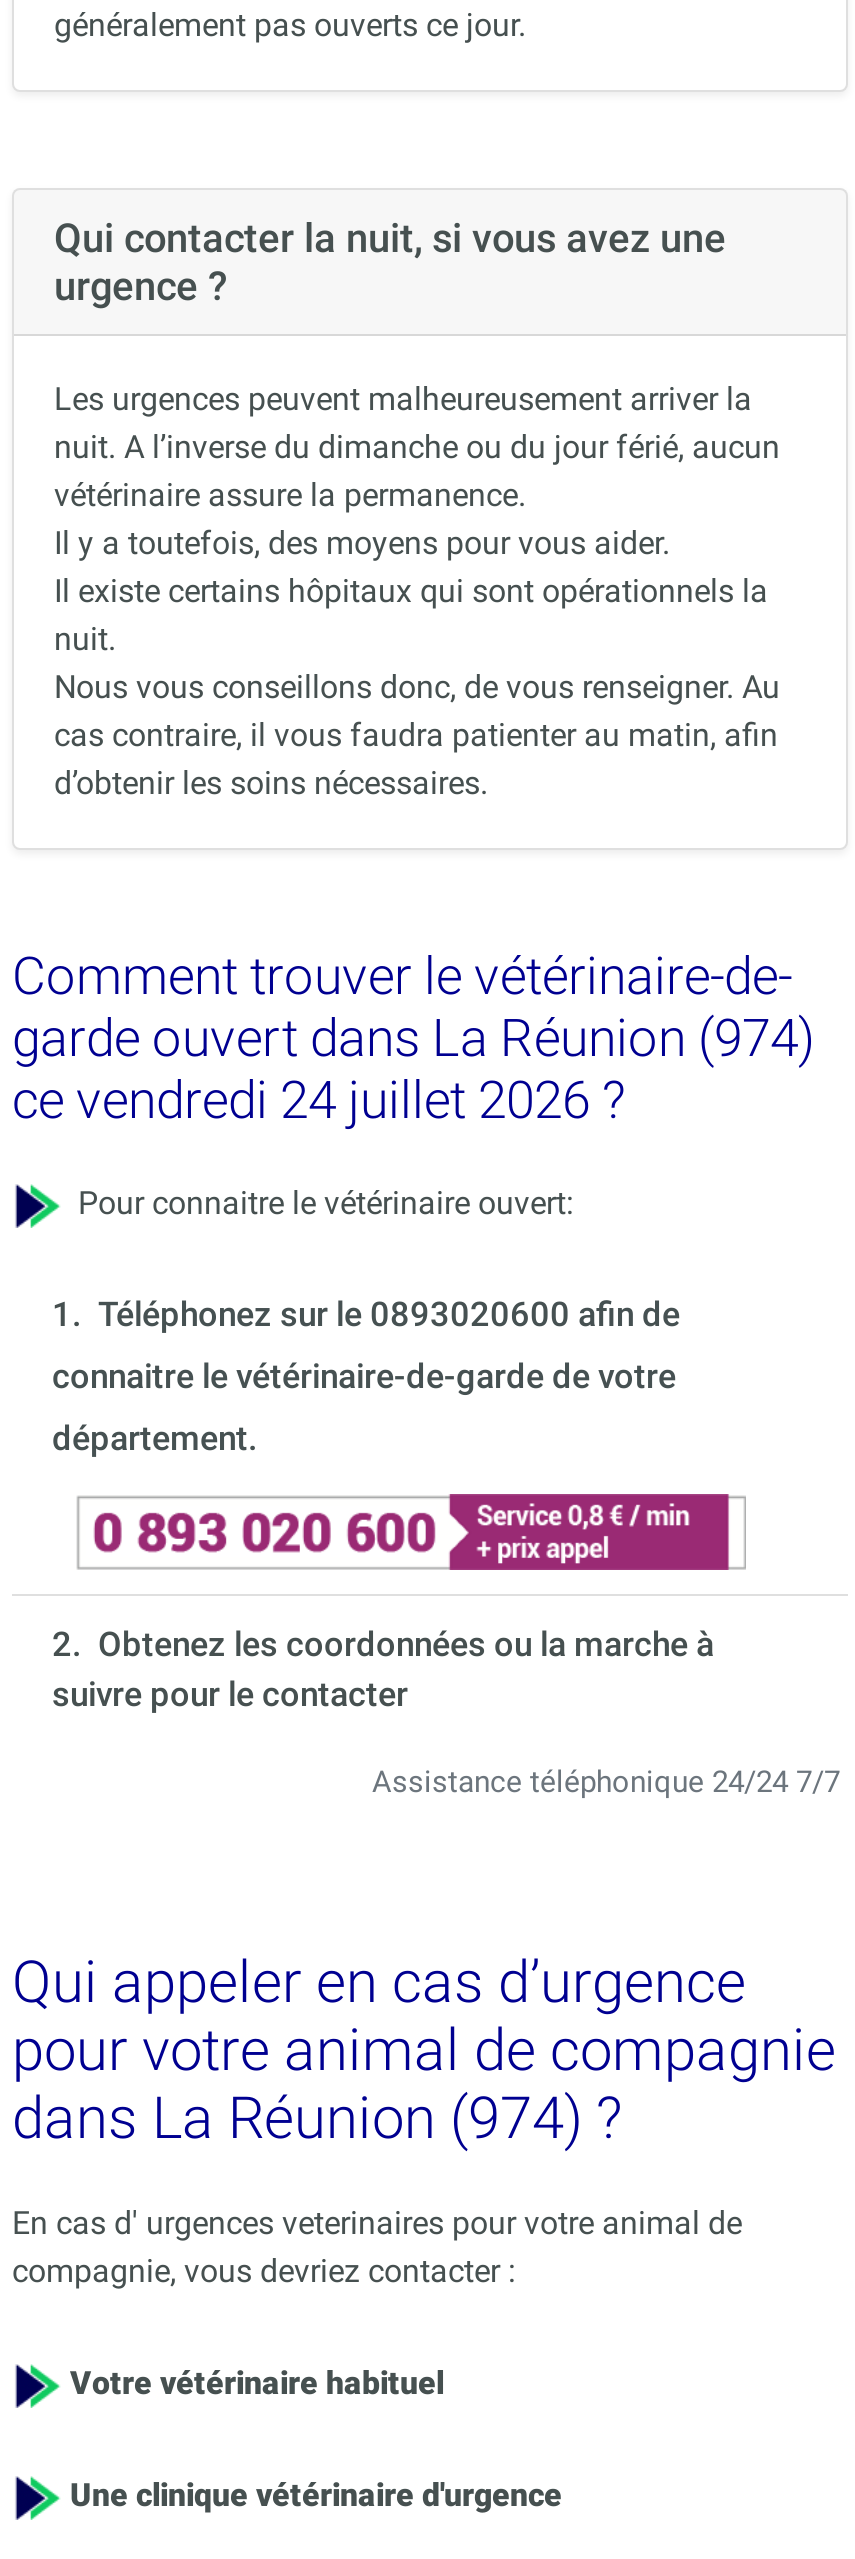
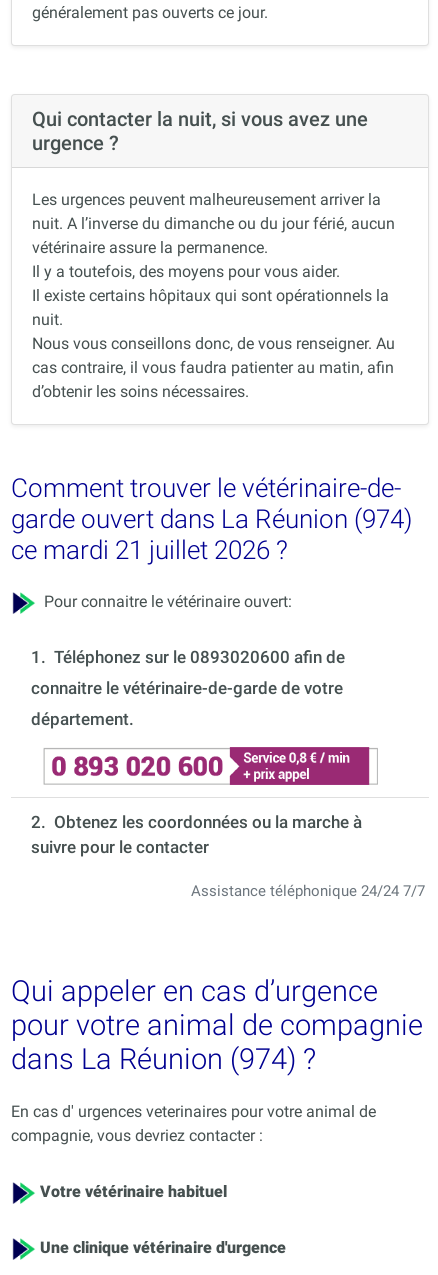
- ce vendredi 24 juillet 2026 ?
+ ce mardi 21 juillet 2026 ?
